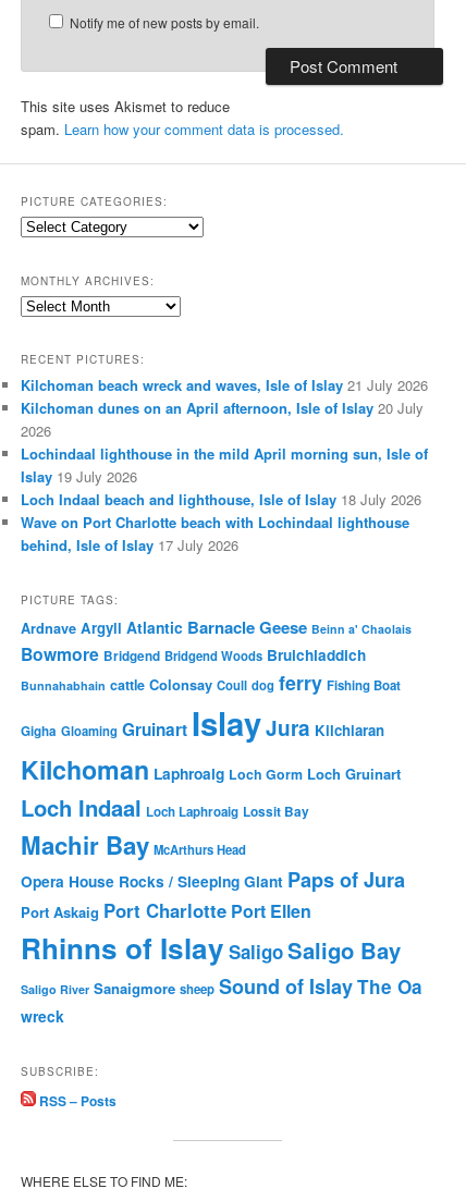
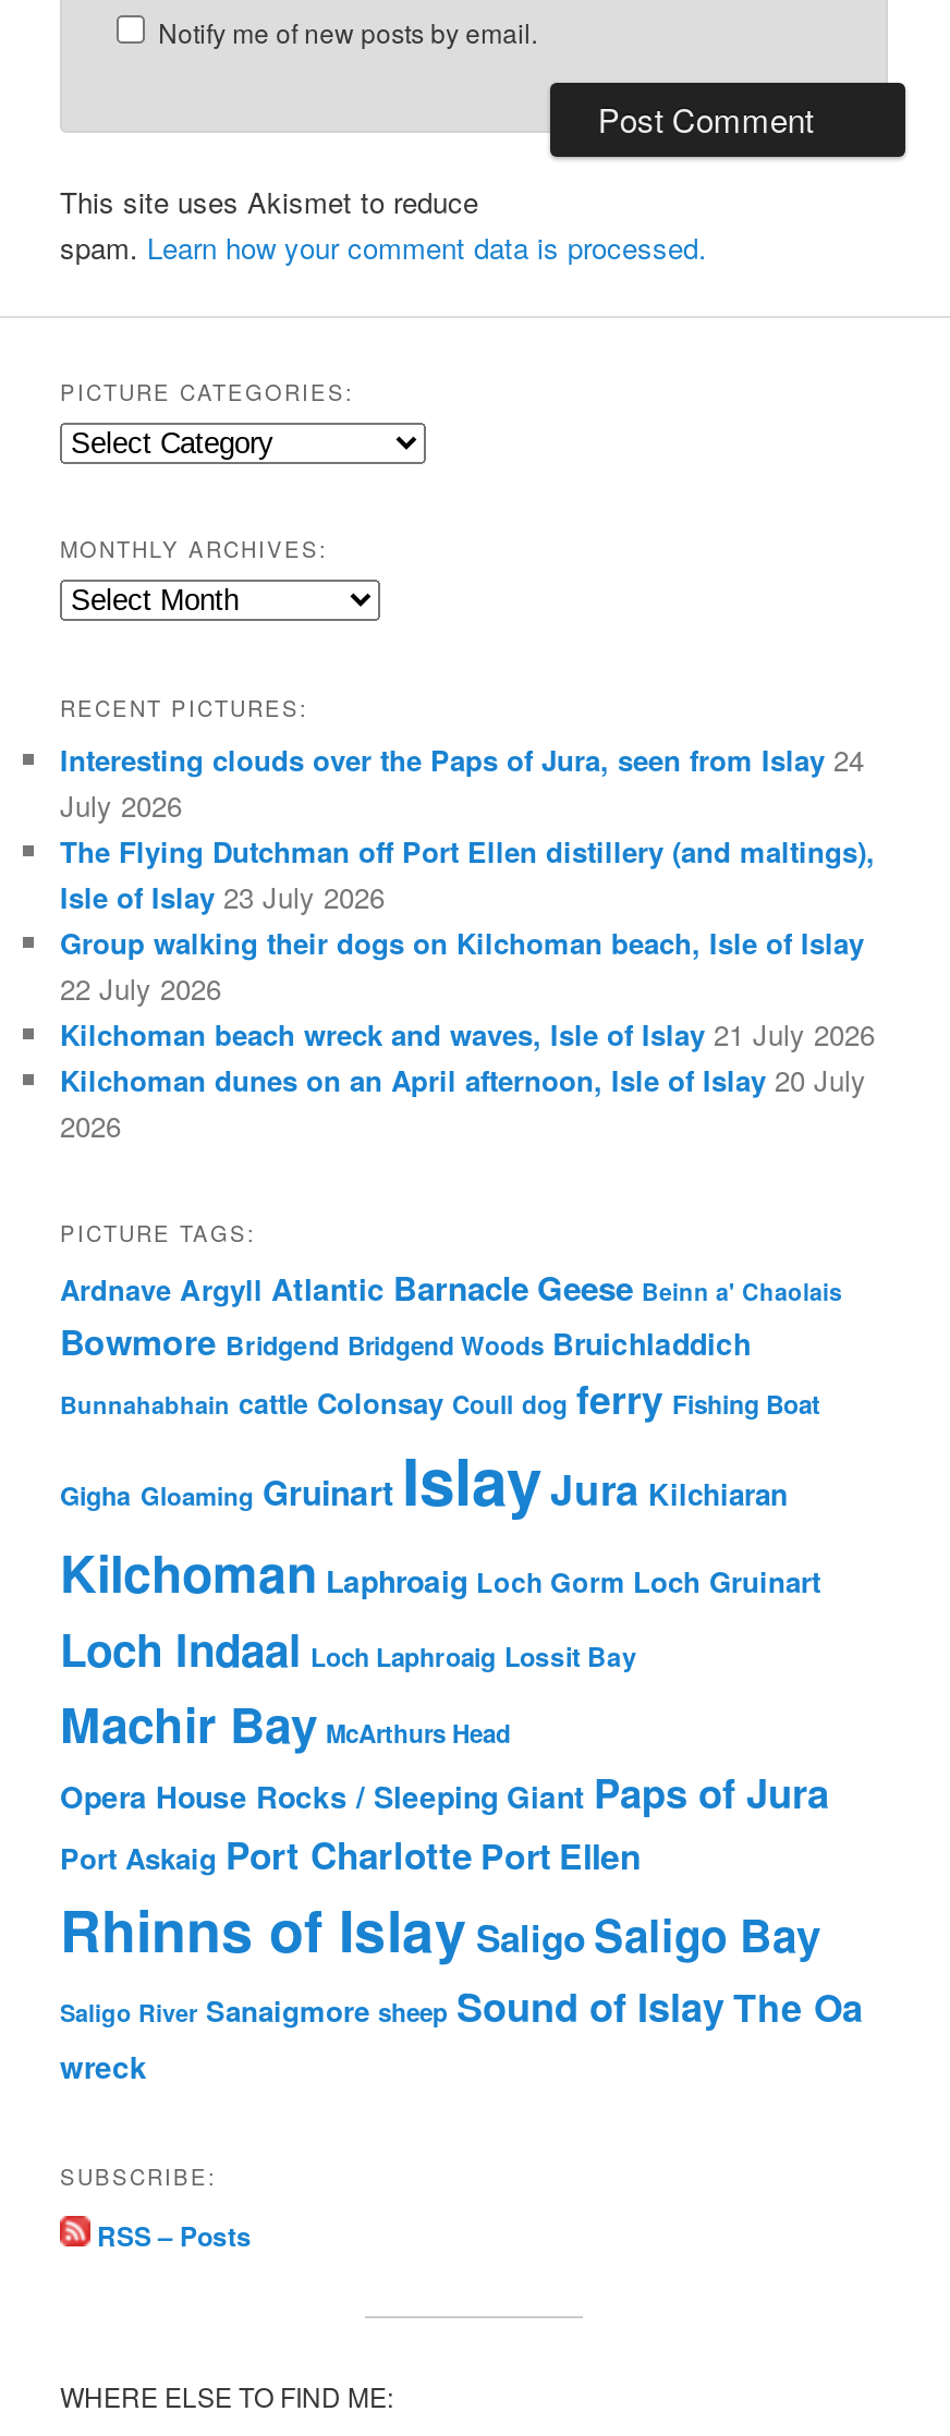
+ Interesting clouds over the Paps of Jura, seen from Islay 24
+ July 2026
+ The Flying Dutchman off Port Ellen distillery (and maltings),
+ Isle of Islay 23 July 2026
+ Group walking their dogs on Kilchoman beach, Isle of Islay
+ 22 July 2026

moved down: Kilchoman beach wreck and waves, Isle of Islay 21 July 2026 | Kilchoman dunes on an April afternoon, Isle of Islay 20 July | 2026

- Lochindaal lighthouse in the mild April morning sun, Isle of
- Islay 19 July 2026
- Loch Indaal beach and lighthouse, Isle of Islay 18 July 2026
- Wave on Port Charlotte beach with Lochindaal lighthouse
- behind, Isle of Islay 17 July 2026
